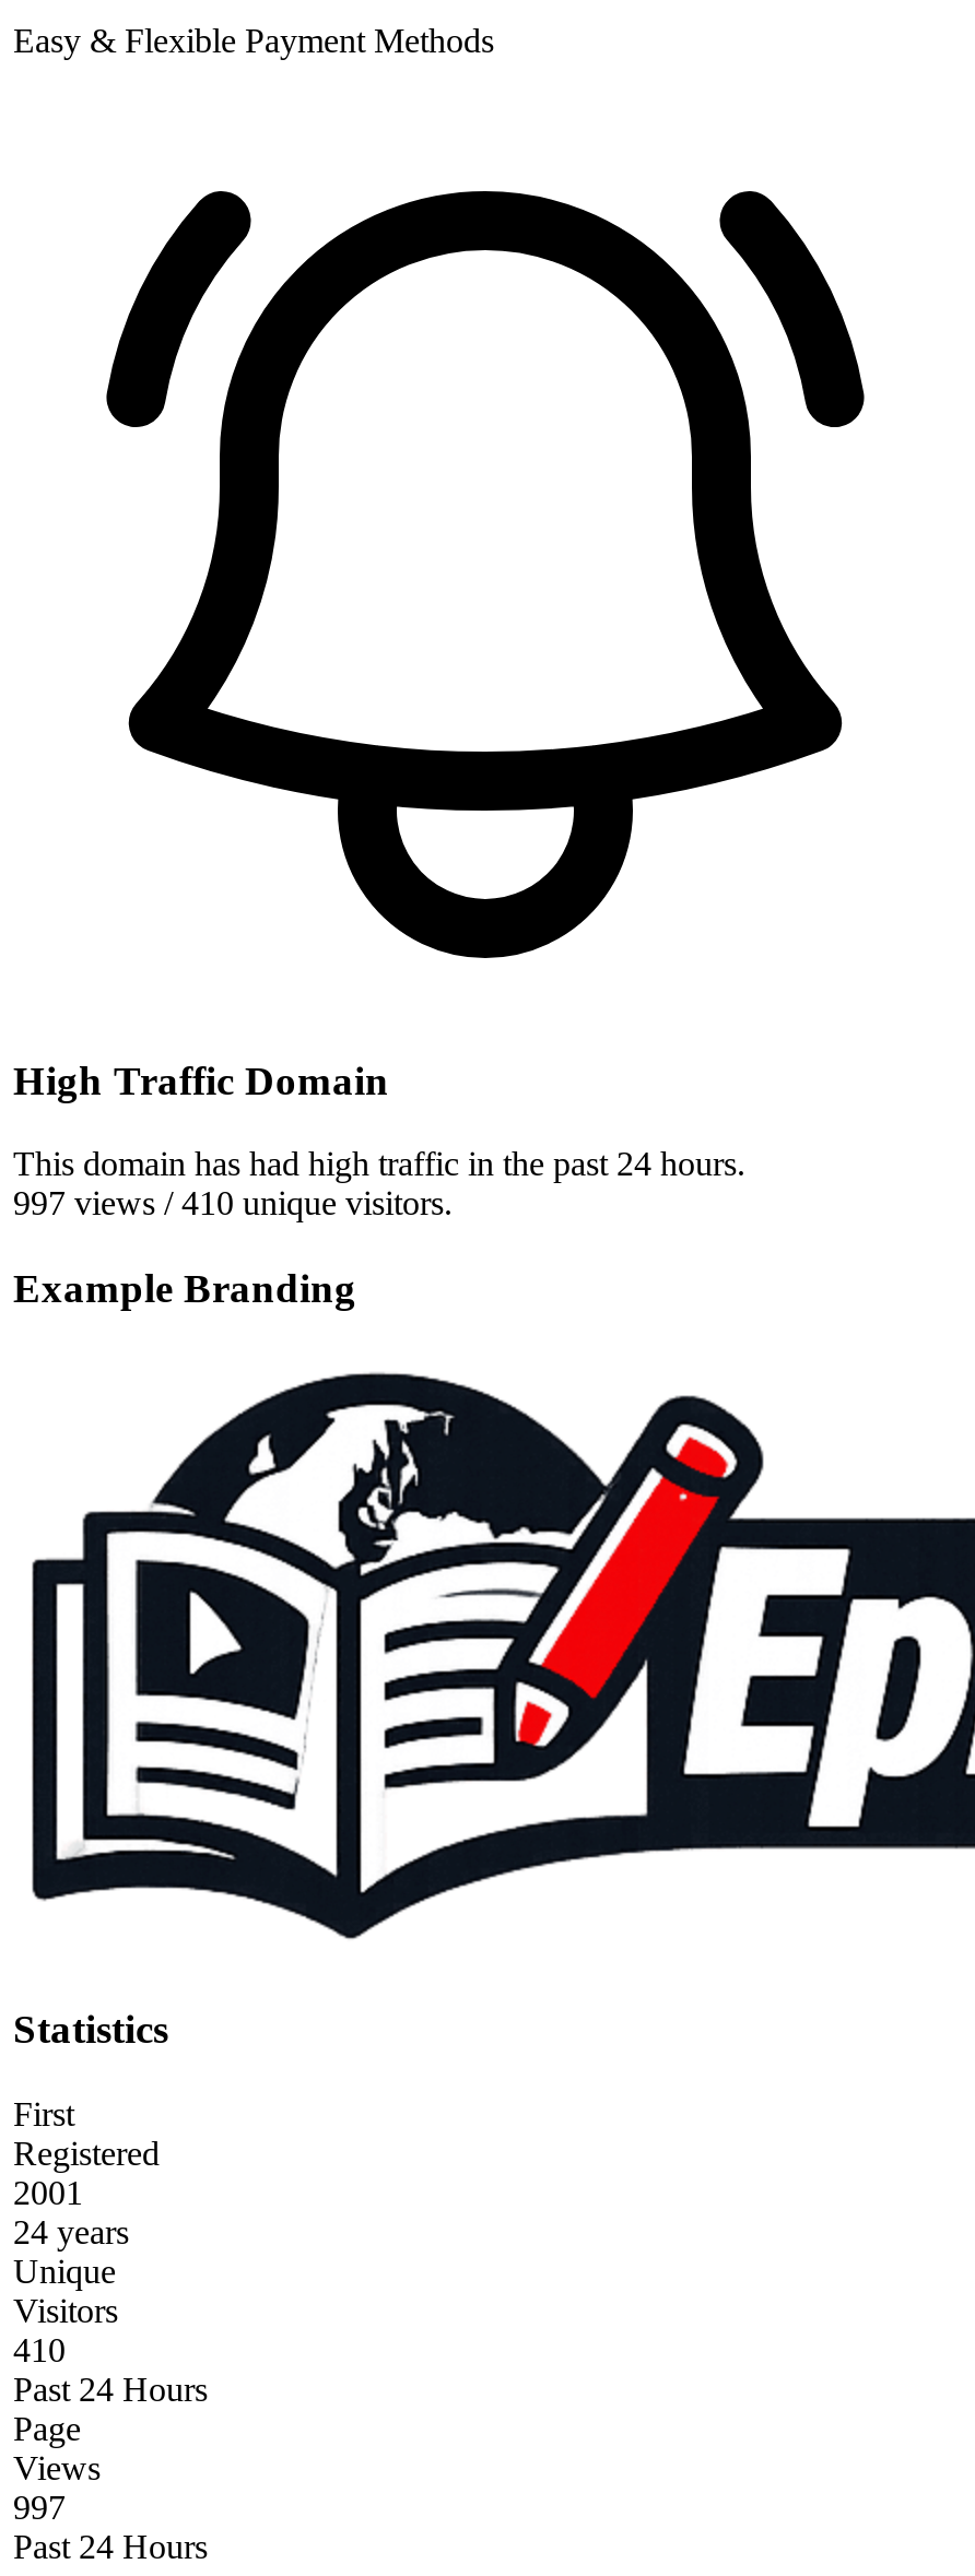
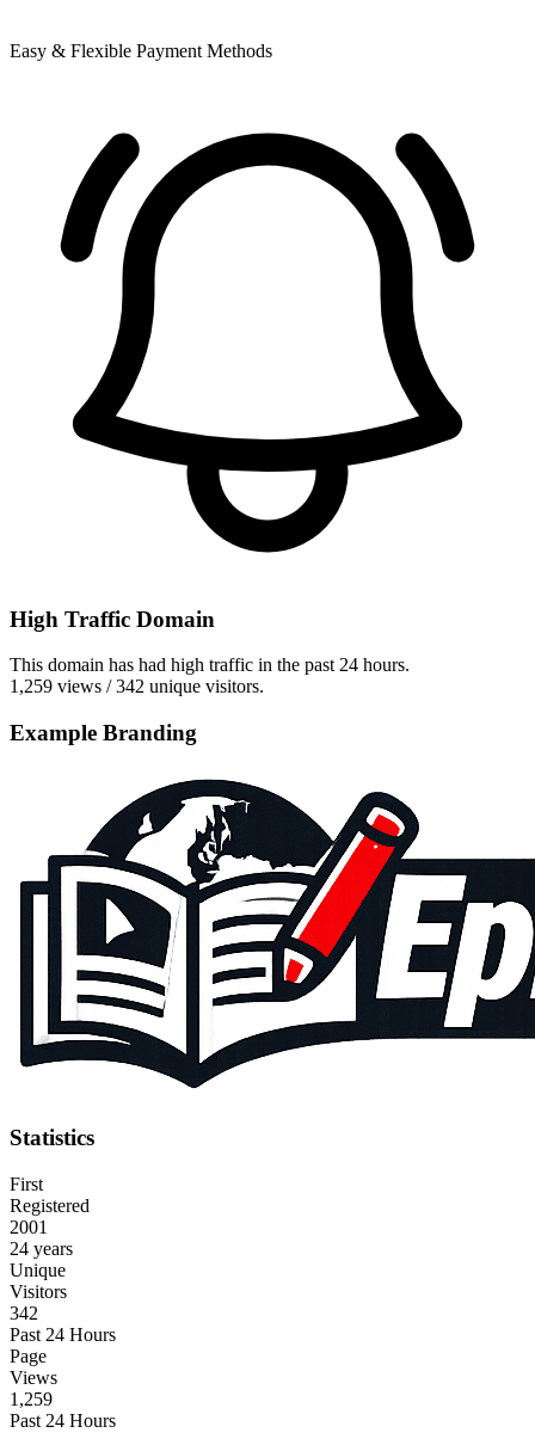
- 997 views / 410 unique visitors.
+ 1,259 views / 342 unique visitors.

- 410
+ 342

- 997
+ 1,259
